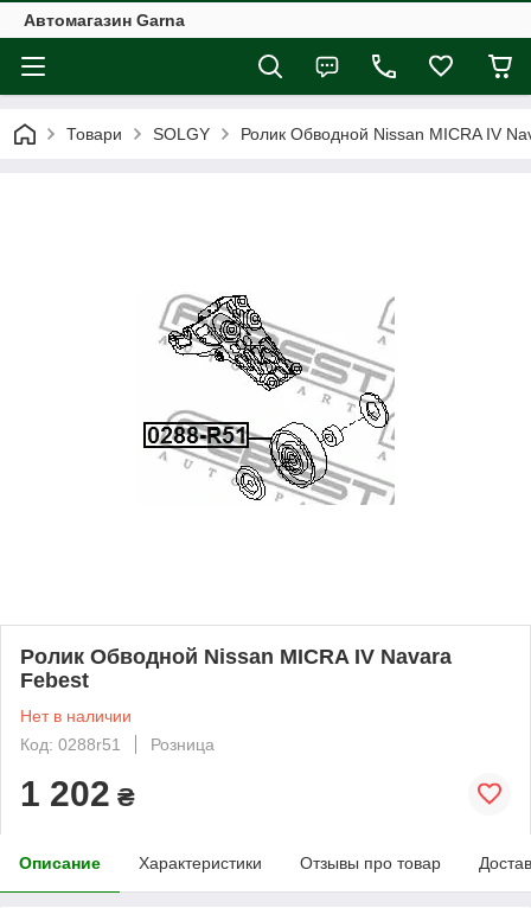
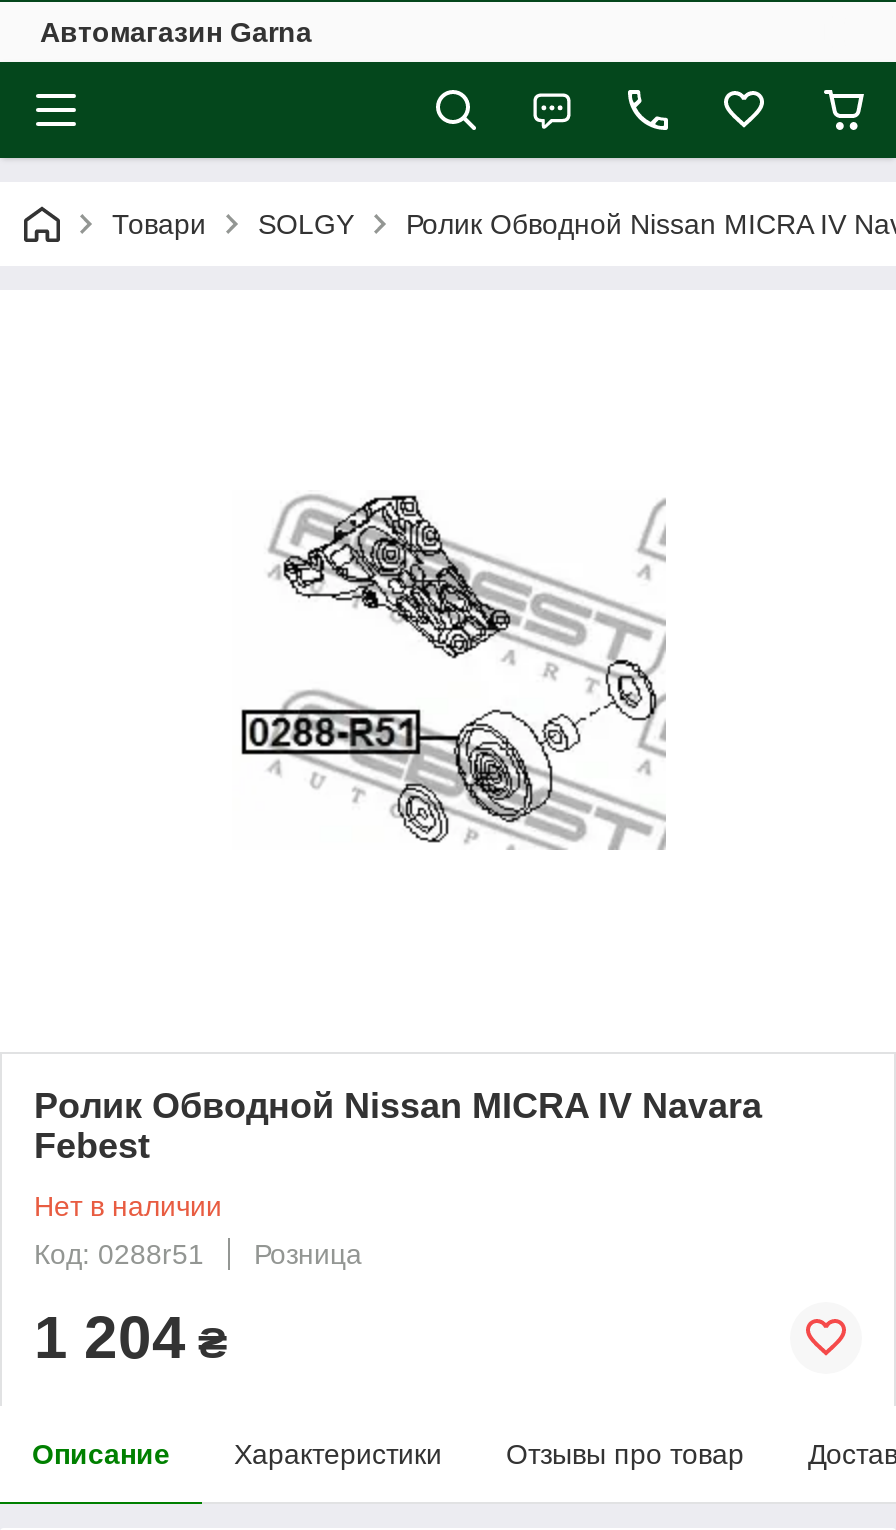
- 1 202 ₴
+ 1 204 ₴
